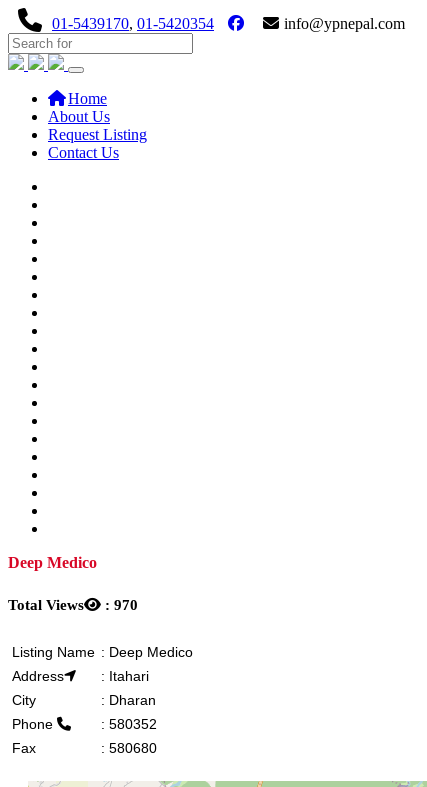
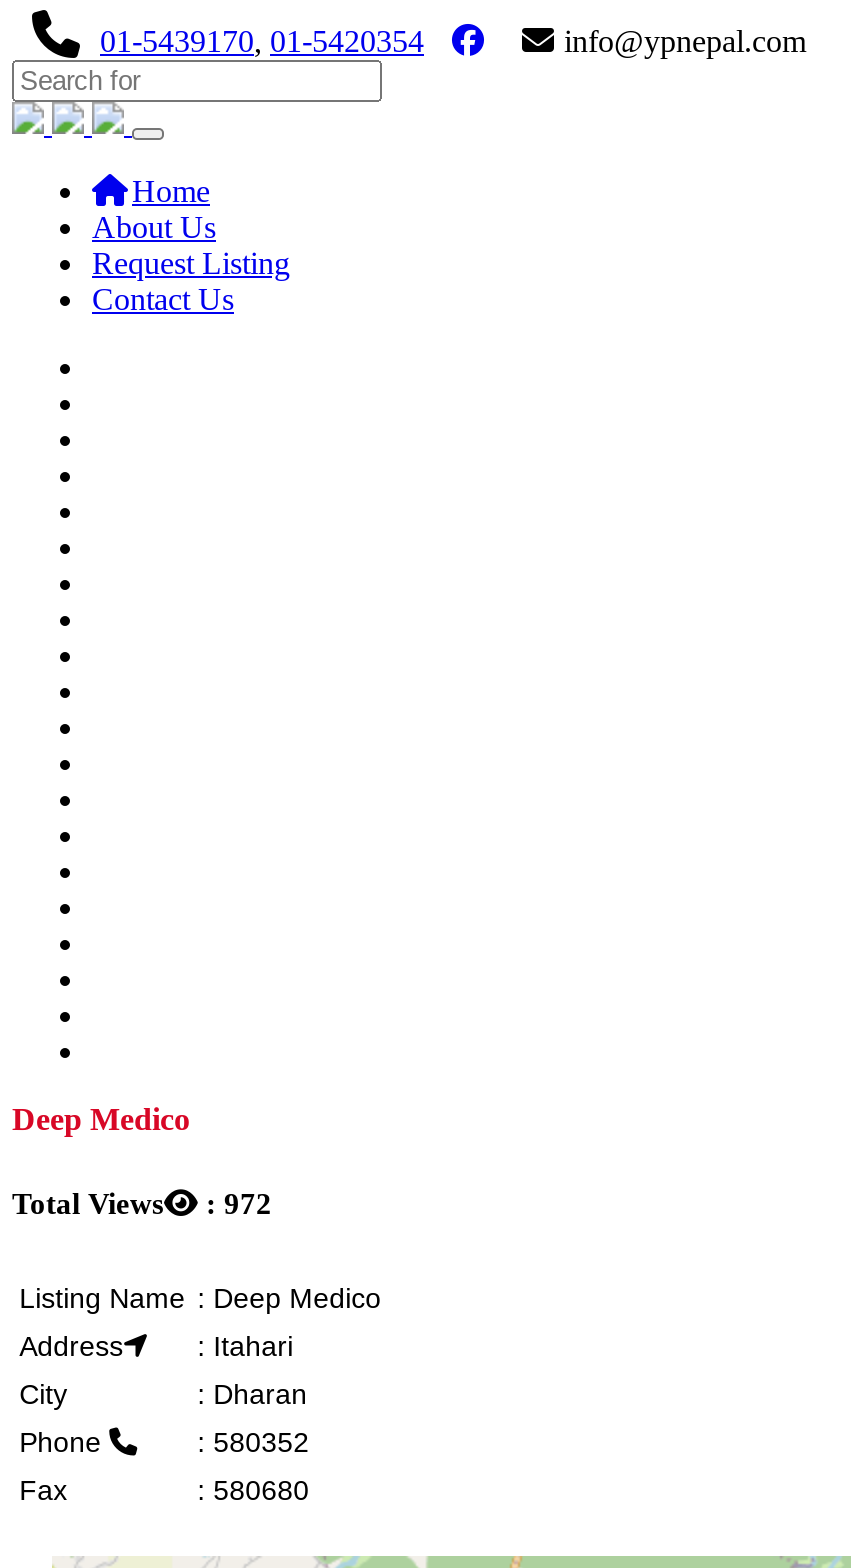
- Total Views : 970
+ Total Views : 972
